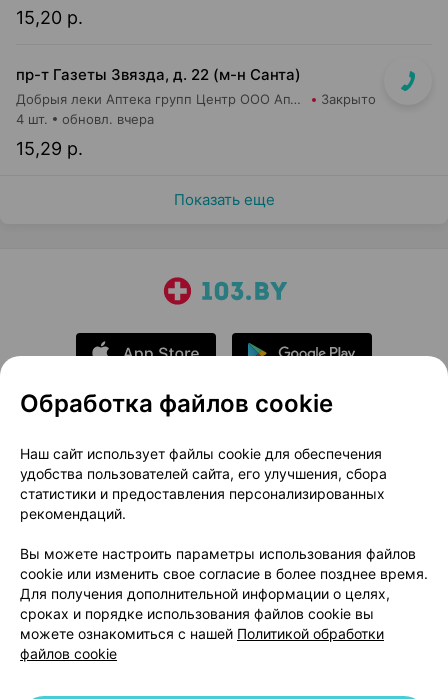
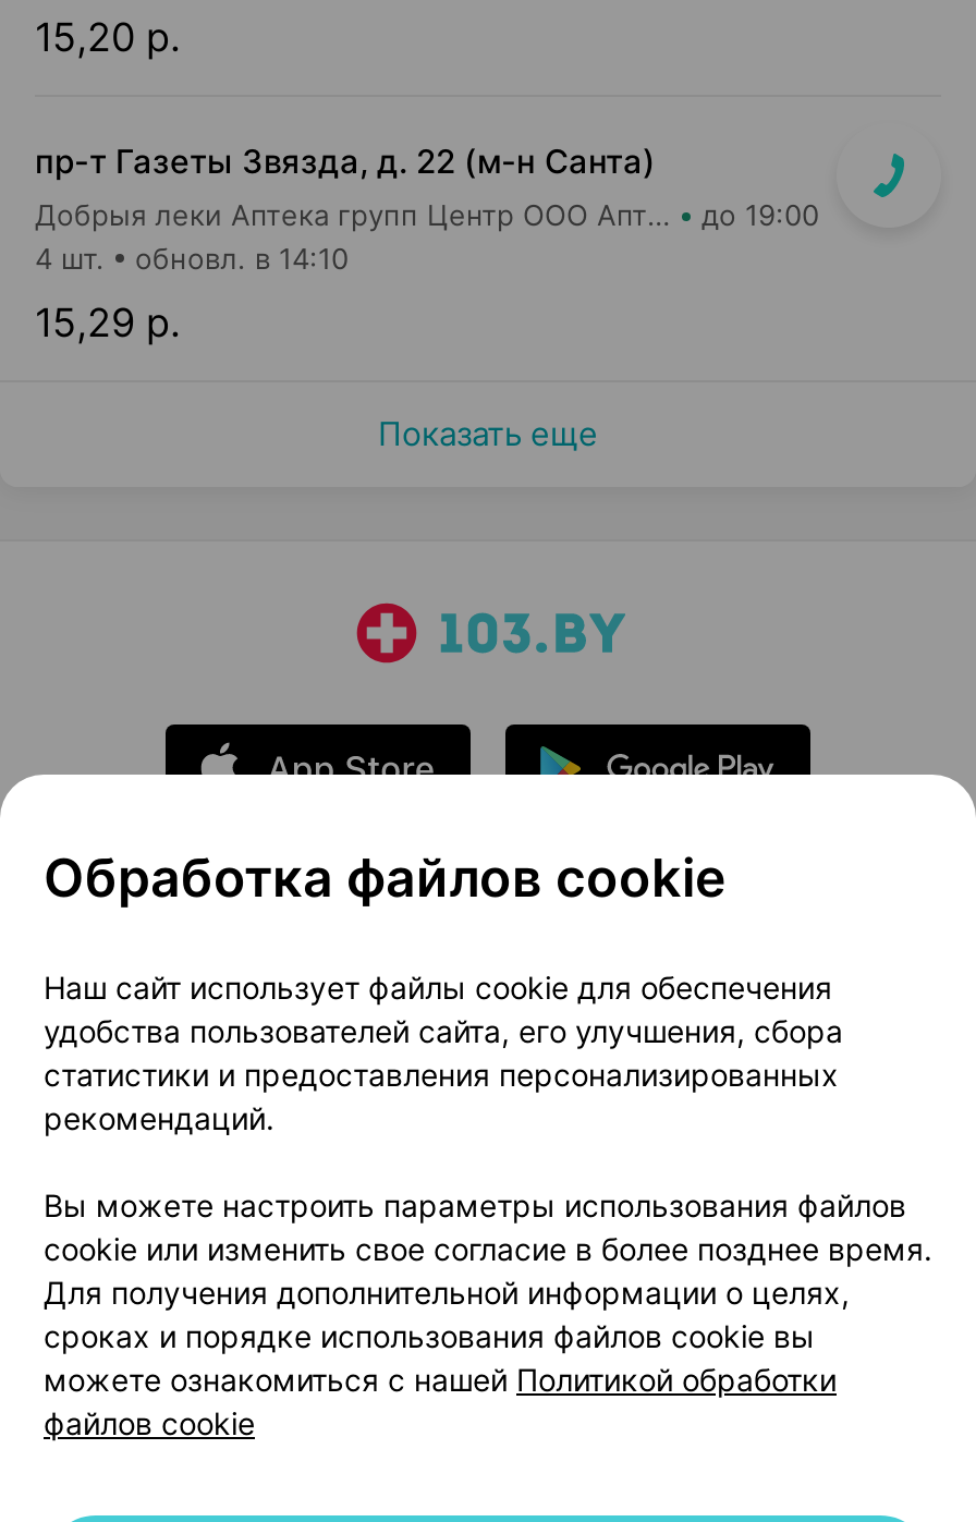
- Закрыто
+ до 19:00

- обновл. вчера
+ обновл. в 14:10
